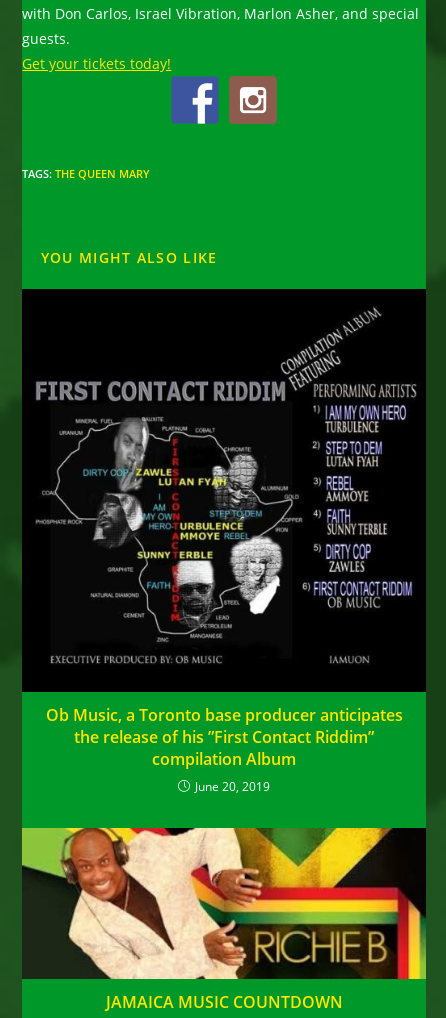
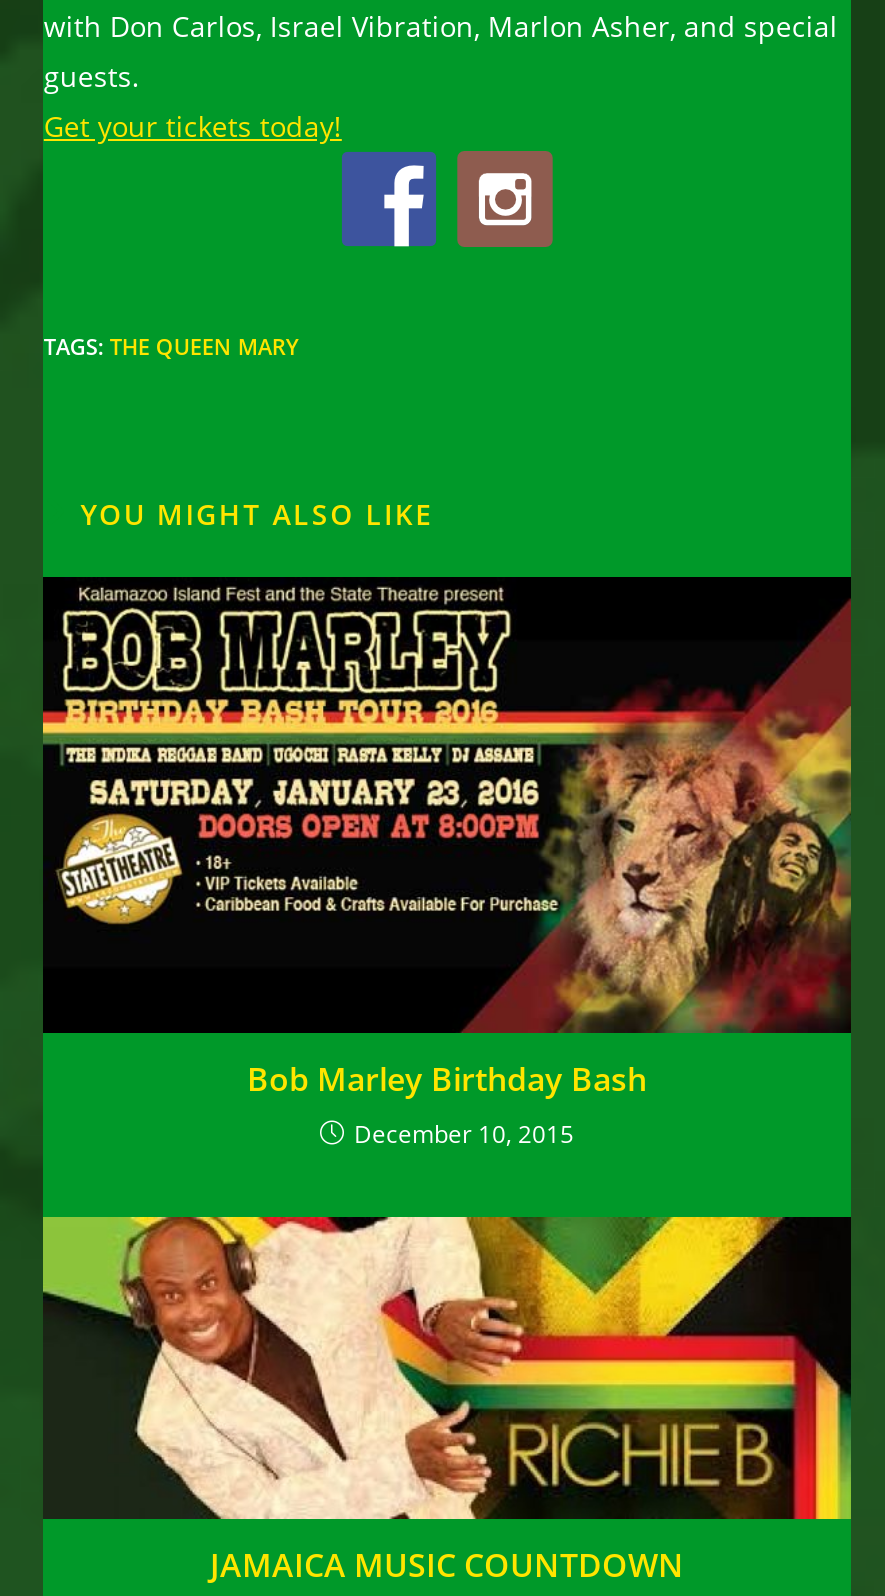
- [image]
- Ob Music, a Toronto base producer anticipates
- the release of his ”First Contact Riddim”
- compilation Album
- June 20, 2019
+ [image]
+ Bob Marley Birthday Bash
+ December 10, 2015
